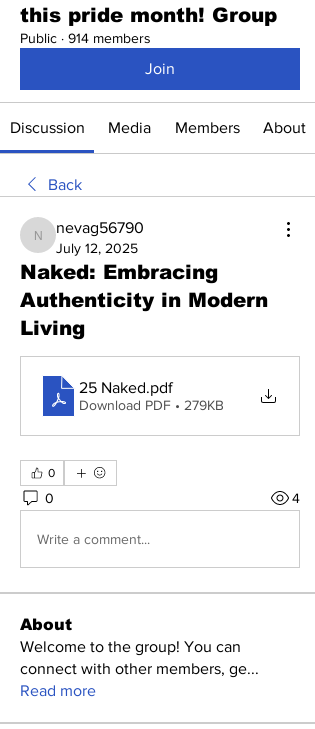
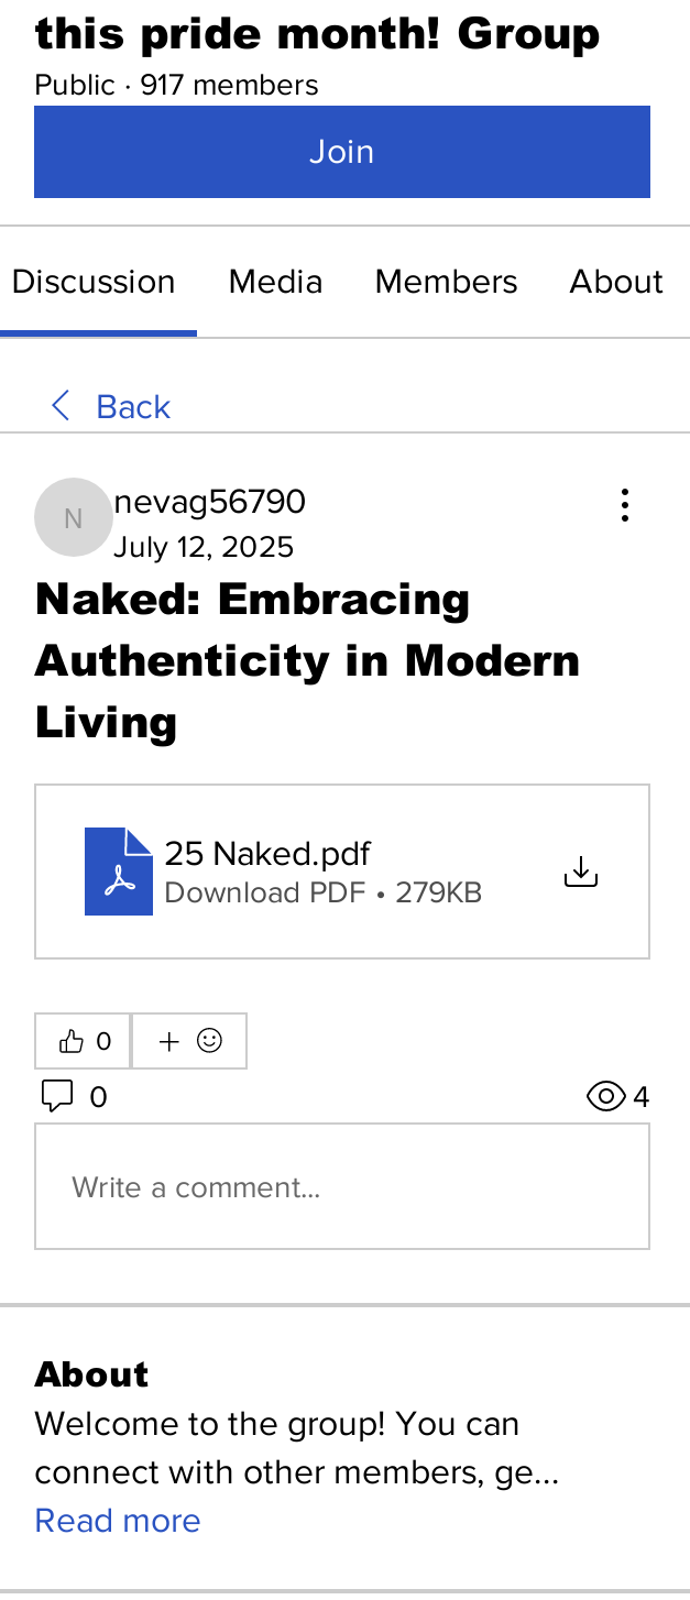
- Public · 914 members
+ Public · 917 members
